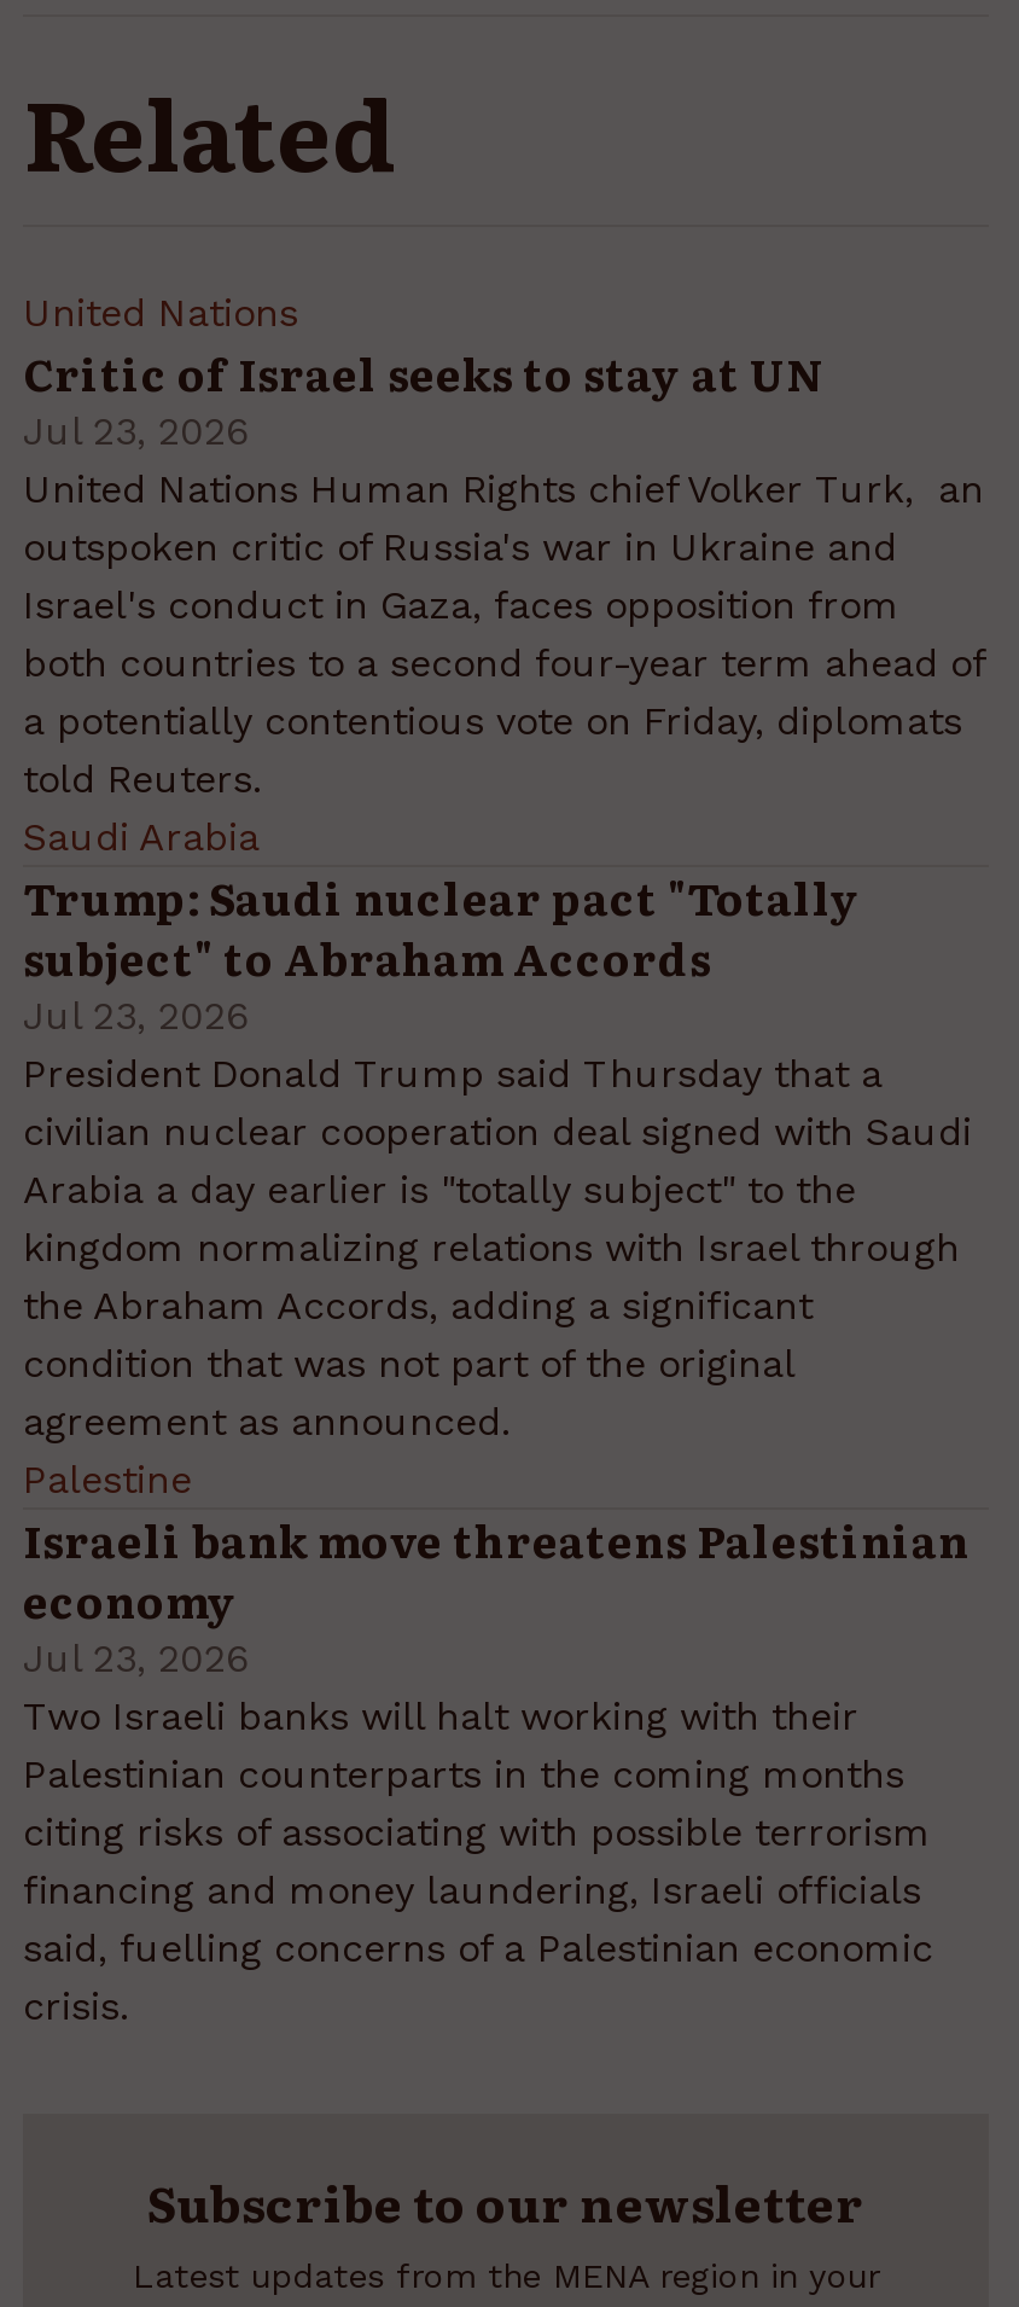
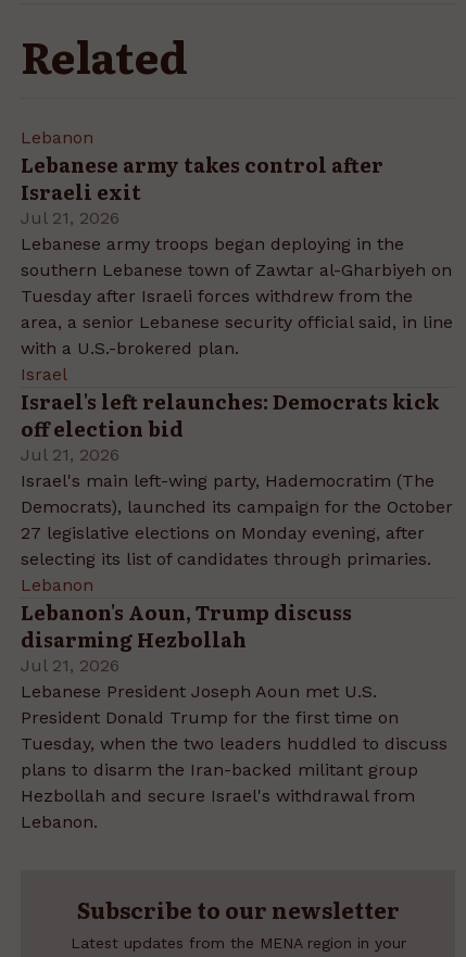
- United Nations
- Critic of Israel seeks to stay at UN
- Jul 23, 2026
- United Nations Human Rights chief Volker Turk, an
- outspoken critic of Russia's war in Ukraine and
- Israel's conduct in Gaza, faces opposition from
- both countries to a second four-year term ahead of
- a potentially contentious vote on Friday, diplomats
- told Reuters.
- Saudi Arabia
- Trump: Saudi nuclear pact "Totally
- subject" to Abraham Accords
- Jul 23, 2026
- President Donald Trump said Thursday that a
- civilian nuclear cooperation deal signed with Saudi
- Arabia a day earlier is "totally subject" to the
- kingdom normalizing relations with Israel through
- the Abraham Accords, adding a significant
- condition that was not part of the original
- agreement as announced.
- Palestine
- Israeli bank move threatens Palestinian
- economy
- Jul 23, 2026
- Two Israeli banks will halt working with their
- Palestinian counterparts in the coming months
- citing risks of associating with possible terrorism
- financing and money laundering, Israeli officials
- said, fuelling concerns of a Palestinian economic
- crisis.
+ Lebanon
+ Lebanese army takes control after
+ Israeli exit
+ Jul 21, 2026
+ Lebanese army troops began deploying in the
+ southern Lebanese town of Zawtar al-Gharbiyeh on
+ Tuesday after Israeli forces withdrew from the
+ area, a senior Lebanese security official said, in line
+ with a U.S.-brokered plan.
+ Israel
+ Israel's left relaunches: Democrats kick
+ off election bid
+ Jul 21, 2026
+ Israel's main left-wing party, Hademocratim (The
+ Democrats), launched its campaign for the October
+ 27 legislative elections on Monday evening, after
+ selecting its list of candidates through primaries.
+ Lebanon
+ Lebanon's Aoun, Trump discuss
+ disarming Hezbollah
+ Jul 21, 2026
+ Lebanese President Joseph Aoun met U.S.
+ President Donald Trump for the first time on
+ Tuesday, when the two leaders huddled to discuss
+ plans to disarm the Iran-backed militant group
+ Hezbollah and secure Israel's withdrawal from
+ Lebanon.
